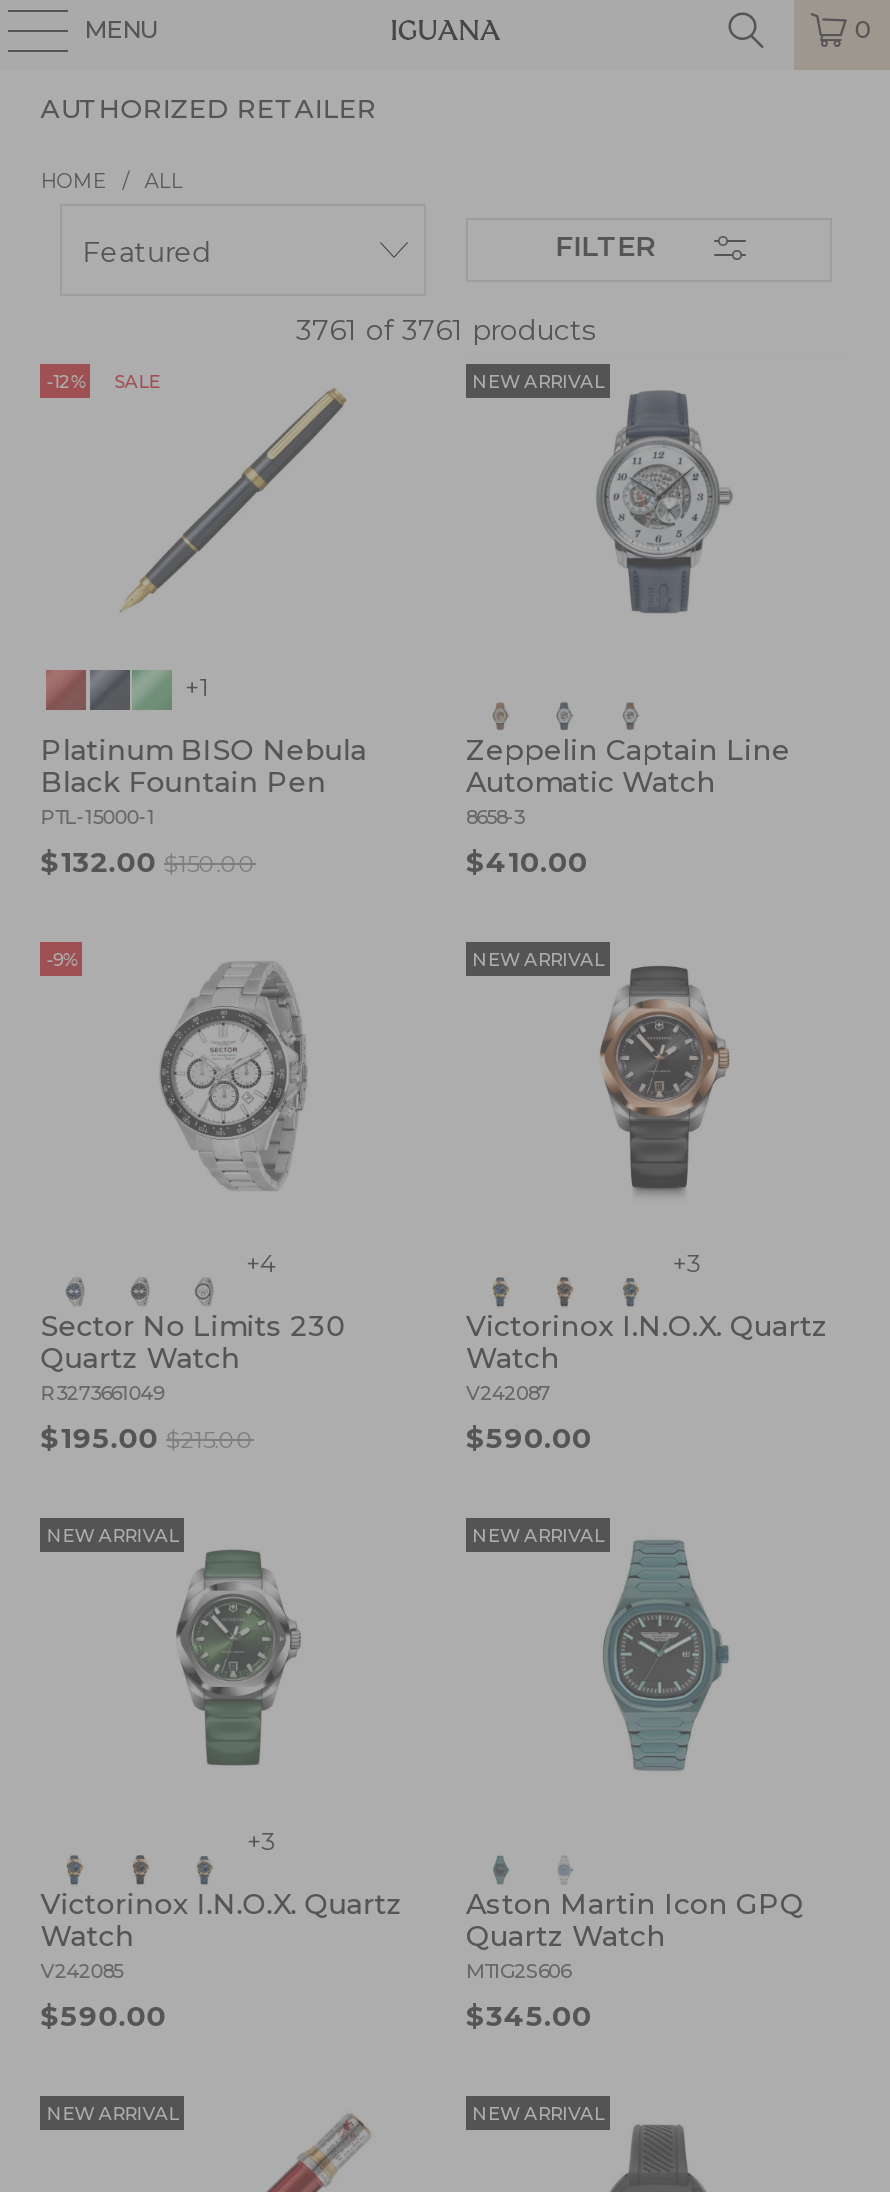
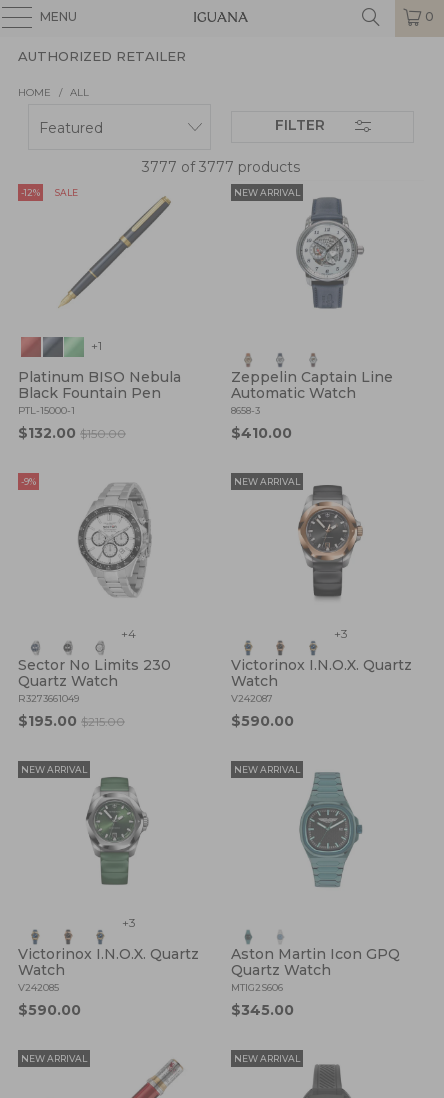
- 3761 of 3761 products
+ 3777 of 3777 products
